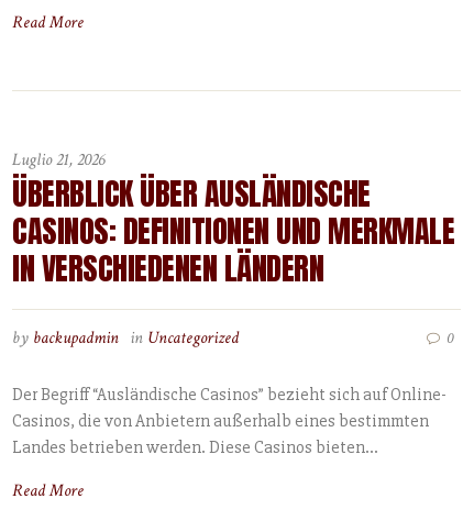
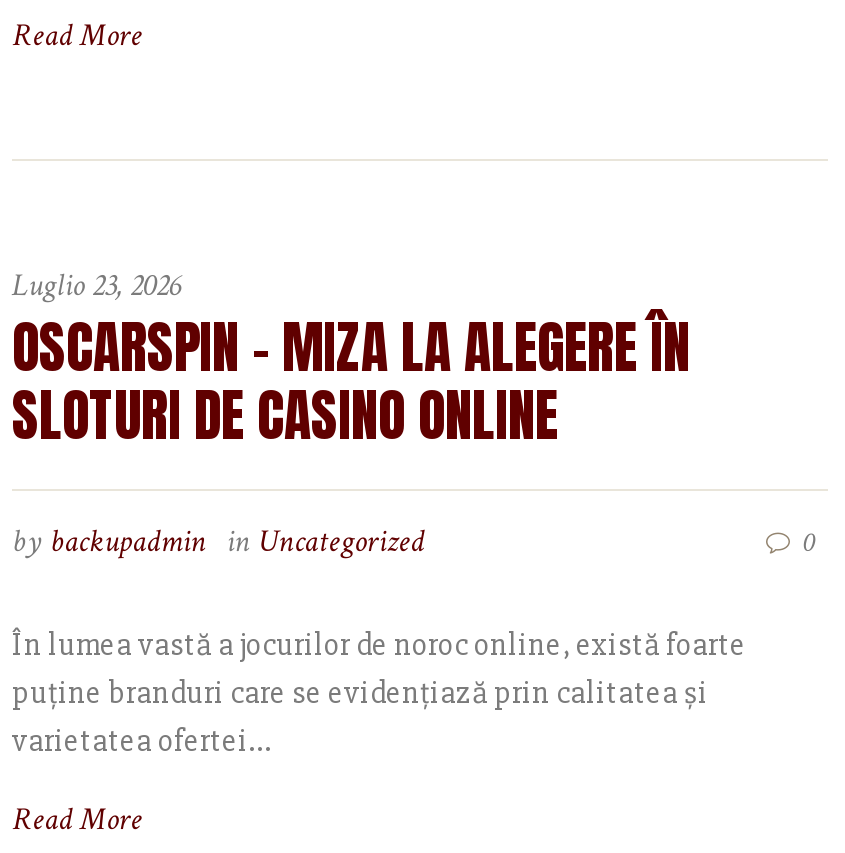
- Luglio 21, 2026
- ÜBERBLICK ÜBER AUSLÄNDISCHE
- CASINOS: DEFINITIONEN UND MERKMALE
- IN VERSCHIEDENEN LÄNDERN
+ Luglio 23, 2026
+ OSCARSPIN – MIZA LA ALEGERE ÎN
+ SLOTURI DE CASINO ONLINE

- Der Begriff “Ausländische Casinos” bezieht sich auf Online-
- Casinos, die von Anbietern außerhalb eines bestimmten
- Landes betrieben werden. Diese Casinos bieten...
+ În lumea vastă a jocurilor de noroc online, există foarte
+ puține branduri care se evidențiază prin calitatea și
+ varietatea ofertei...
